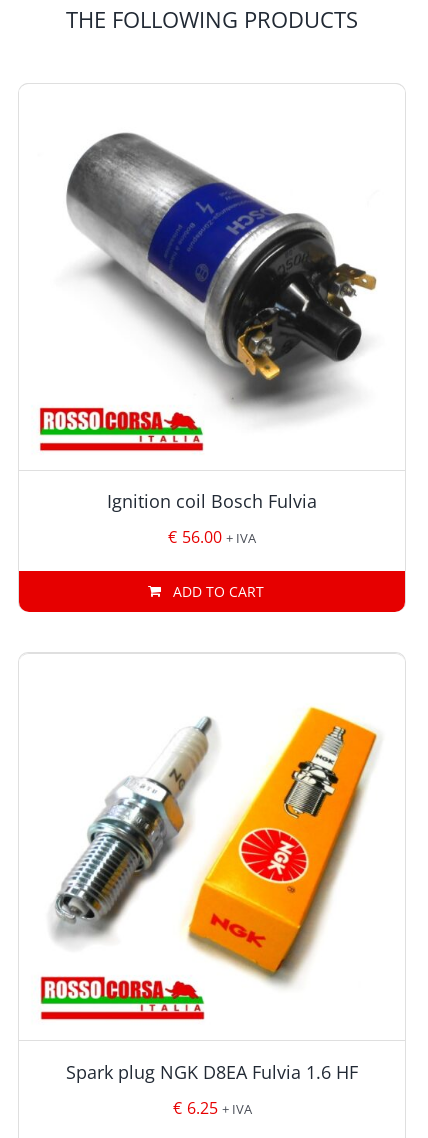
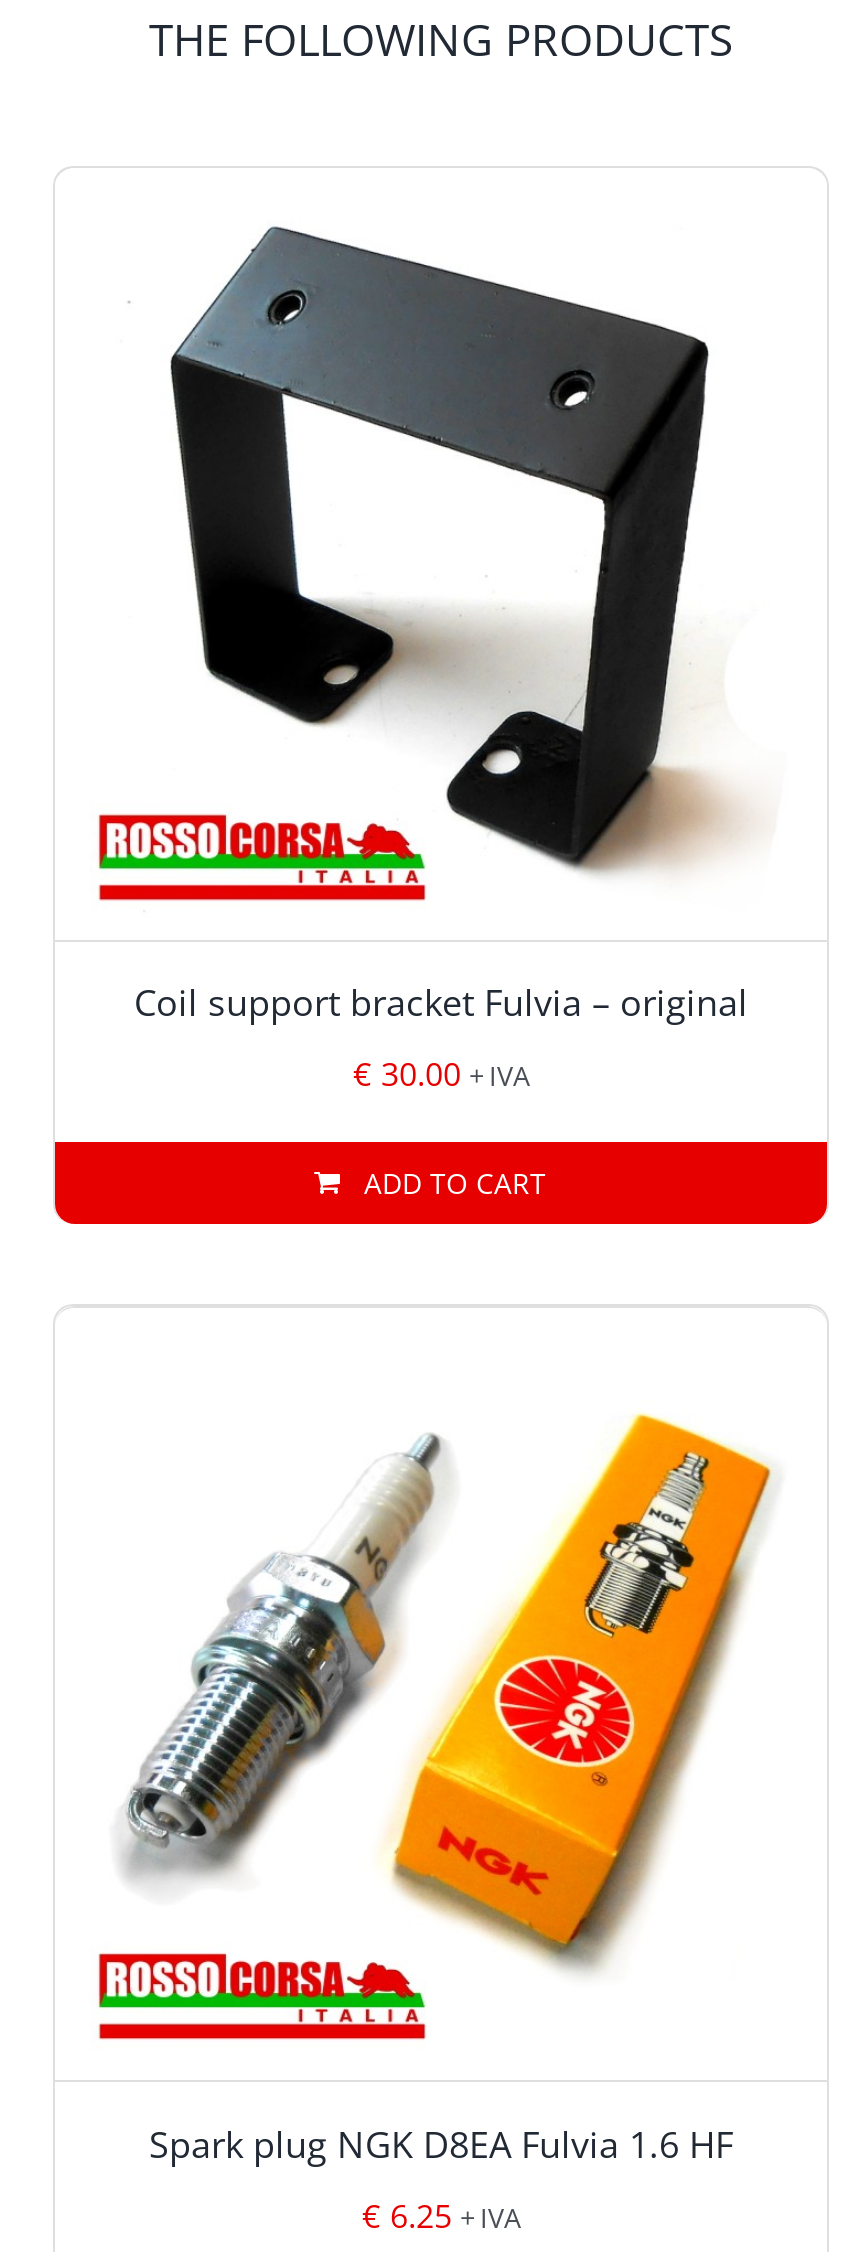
- [image]
- Ignition coil Bosch Fulvia
+ [image]
+ Coil support bracket Fulvia – original

- € 56.00 + IVA
+ € 30.00 + IVA
